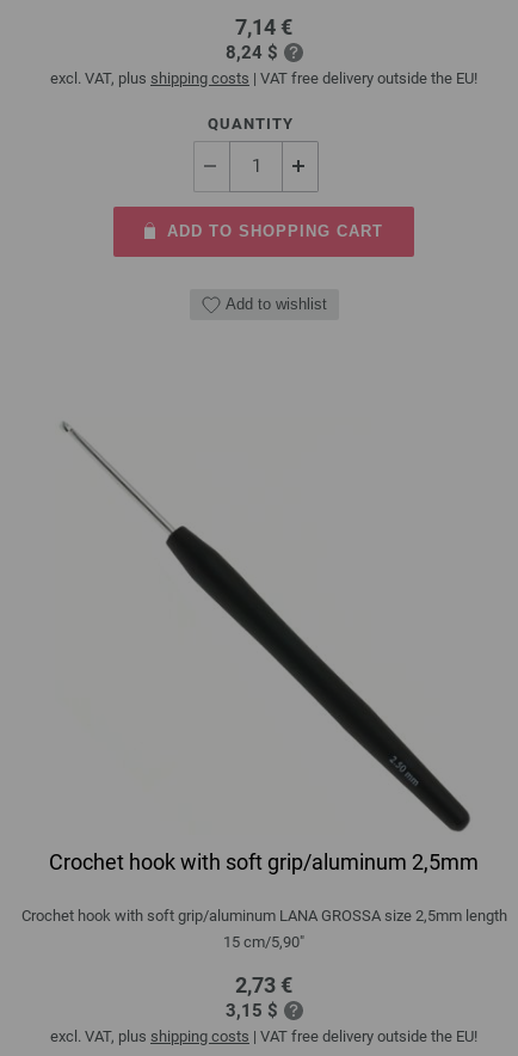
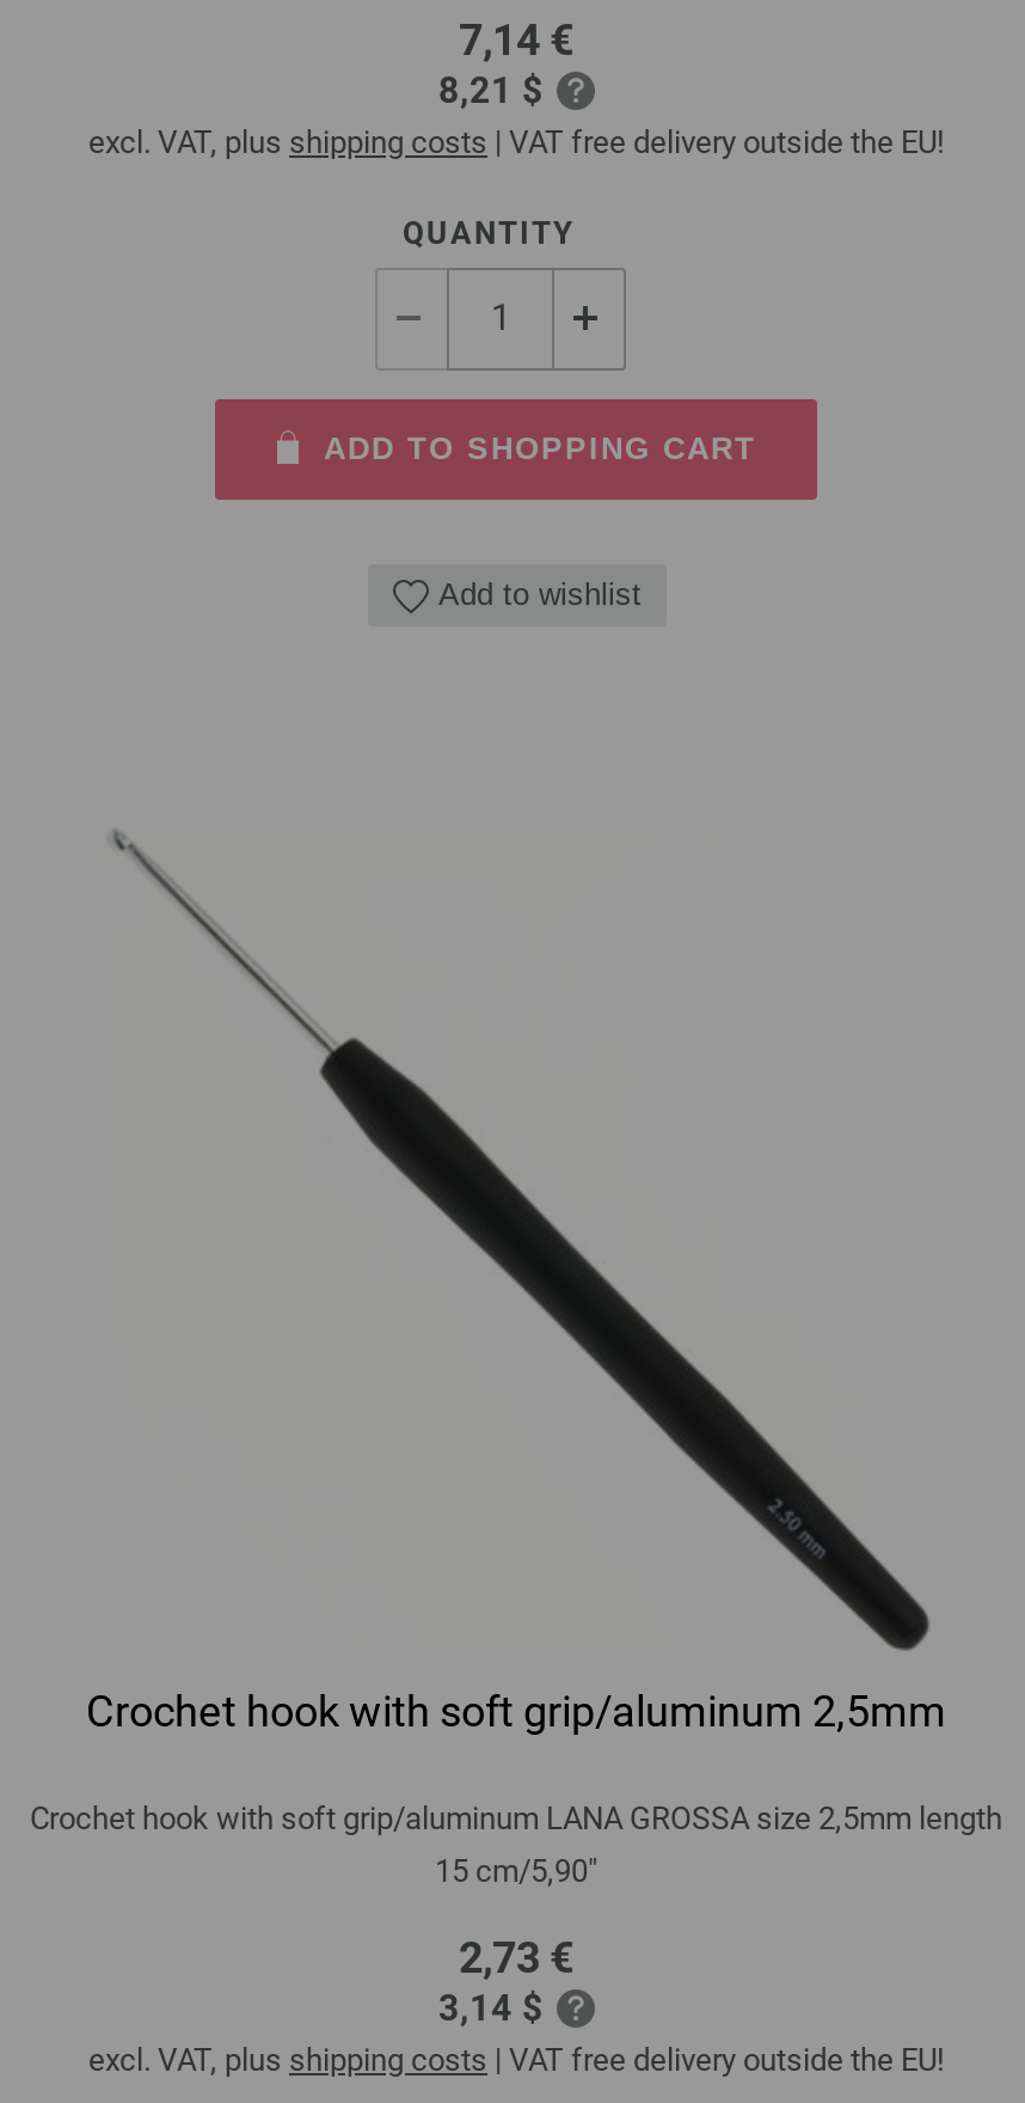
- 8,24 $
+ 8,21 $

- 3,15 $
+ 3,14 $
